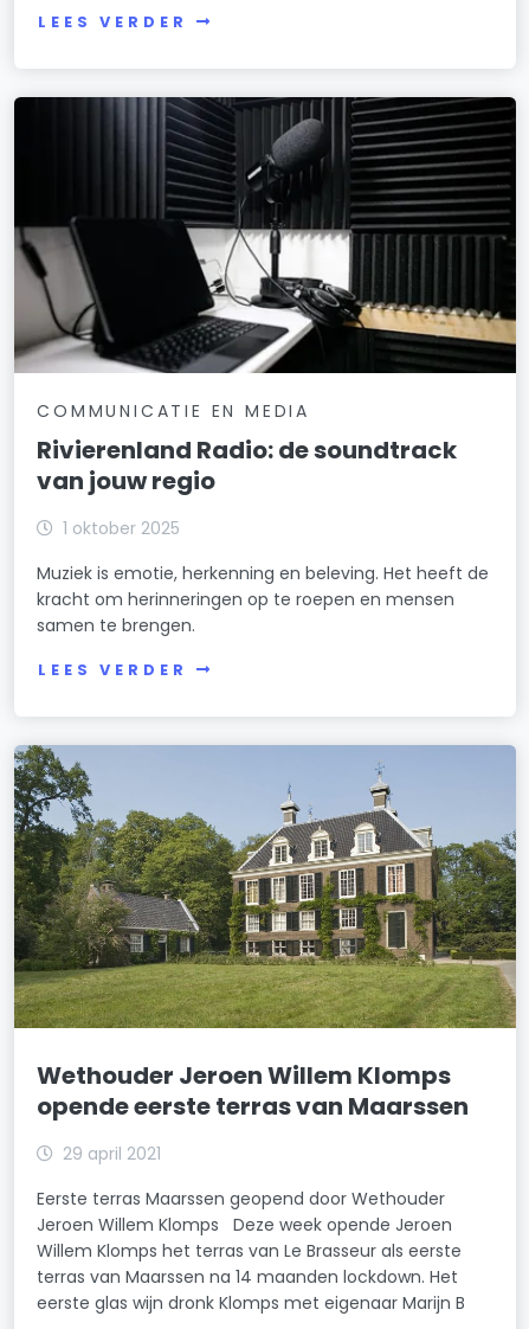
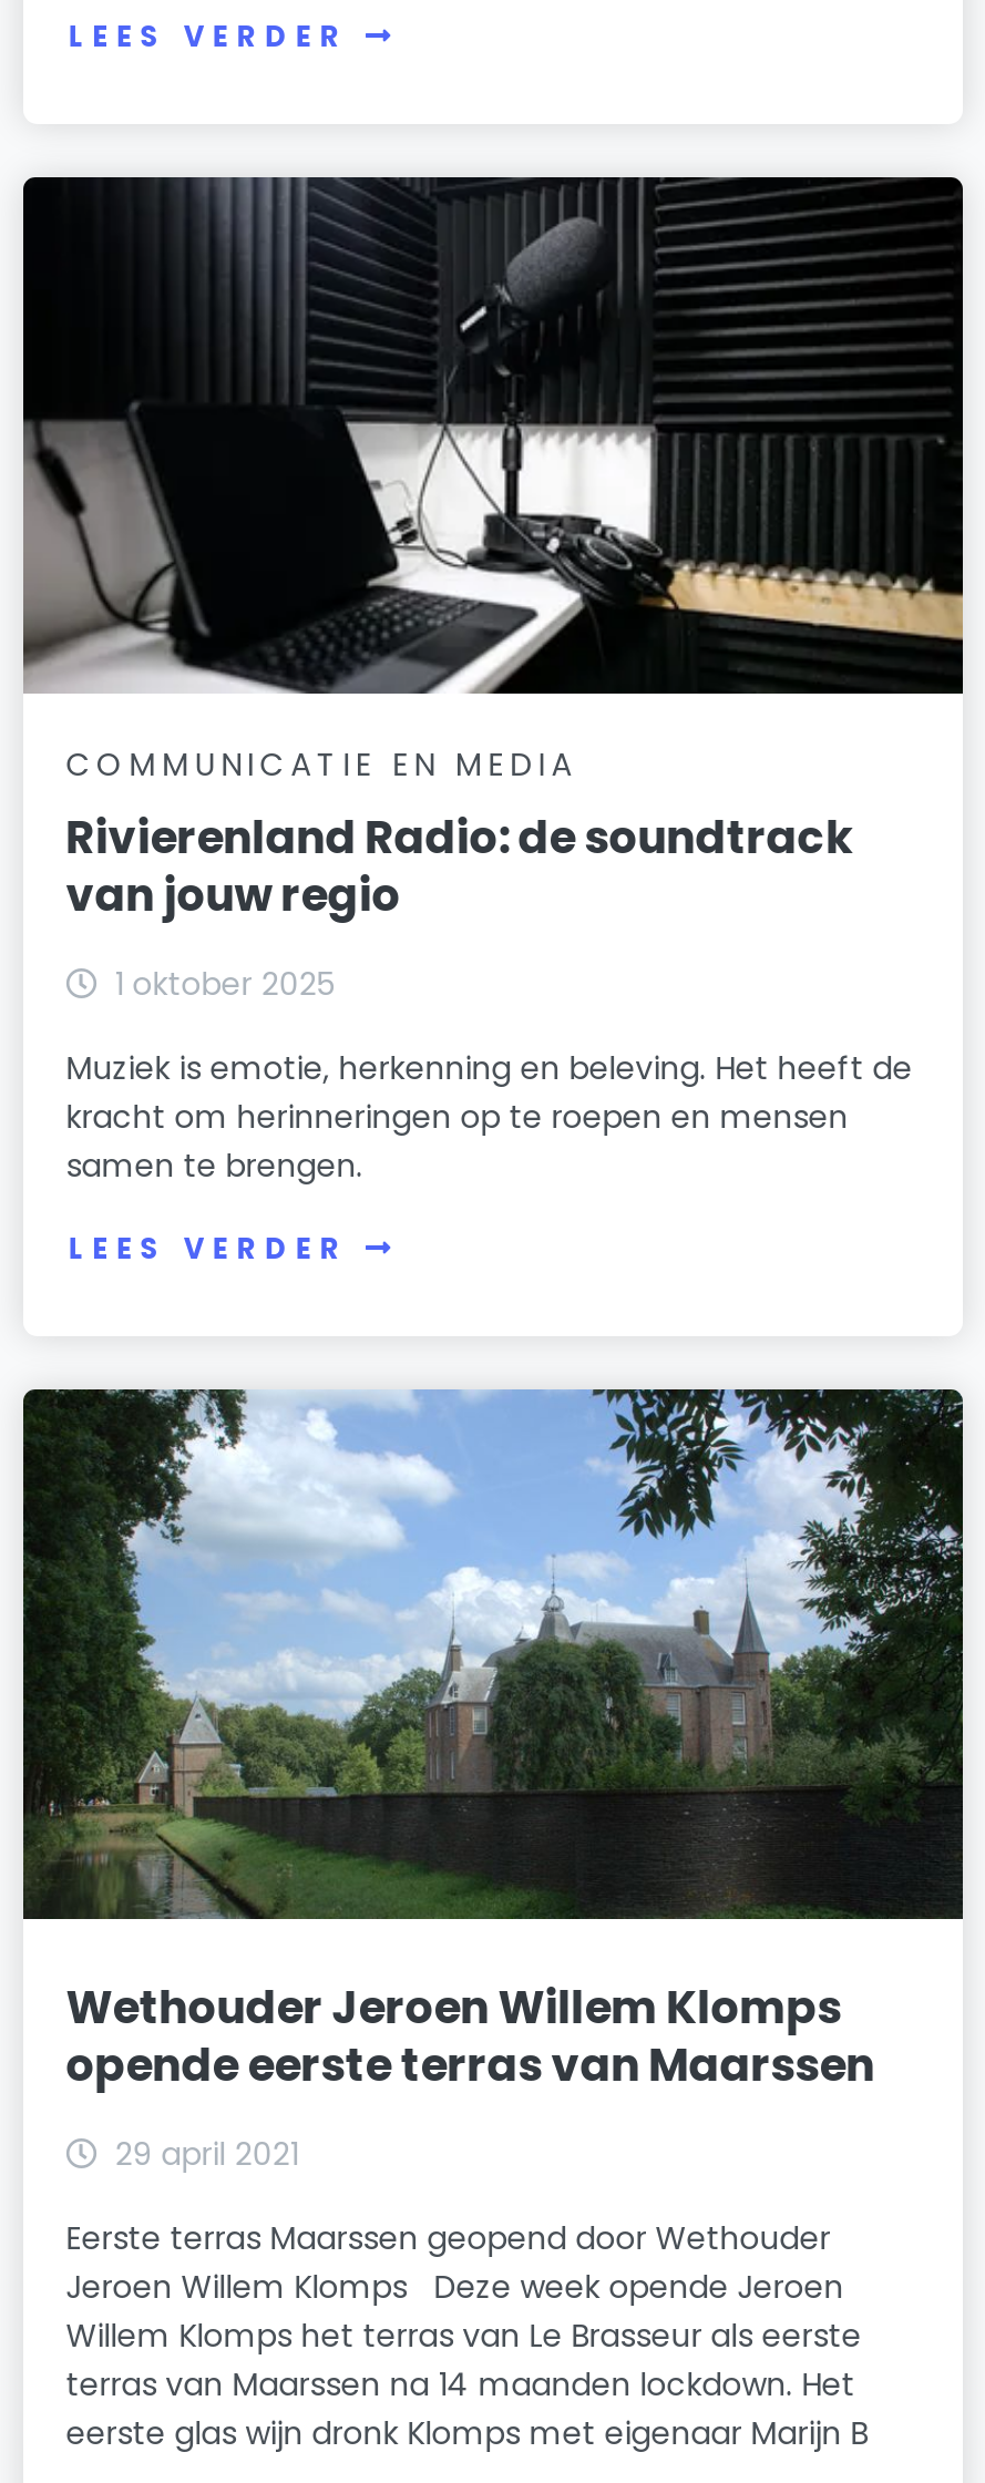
- [image]
+ [image]
